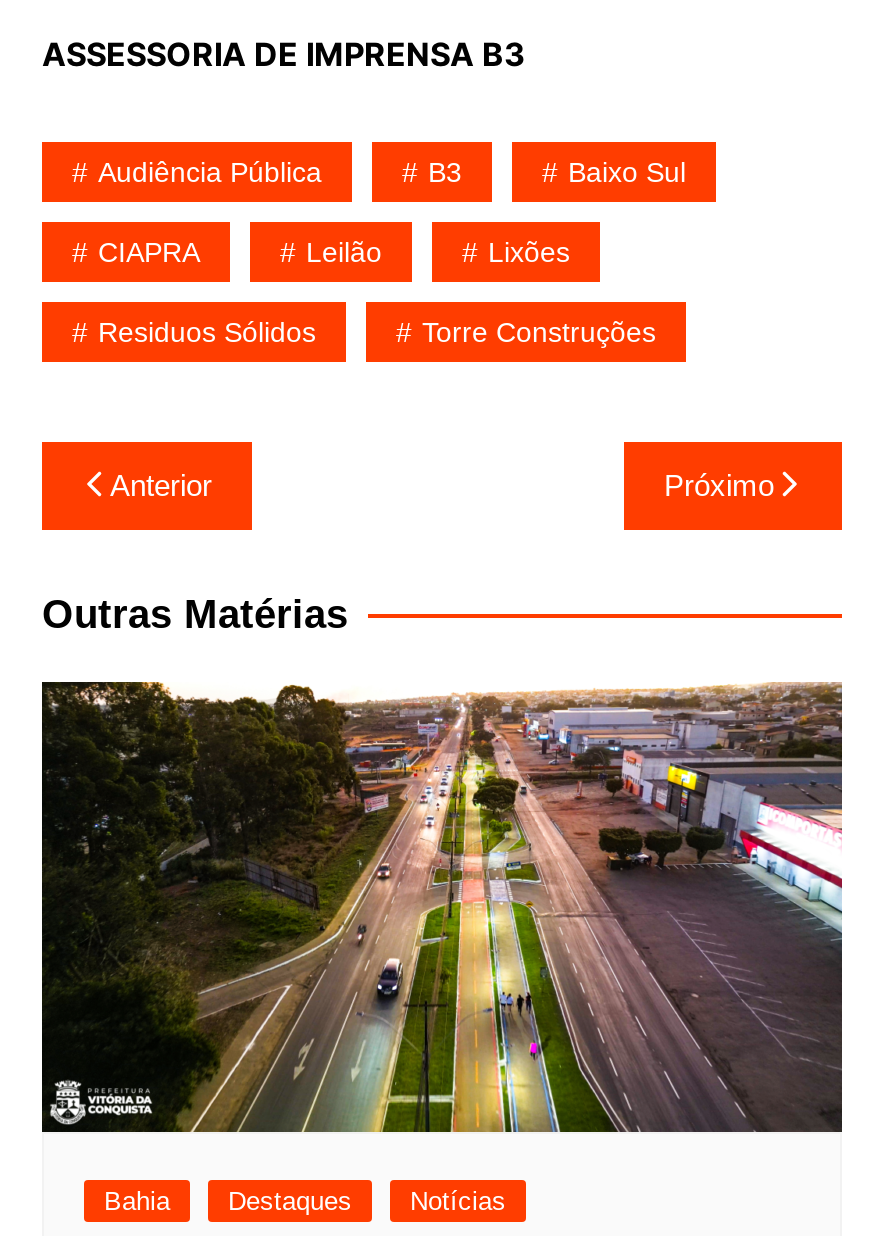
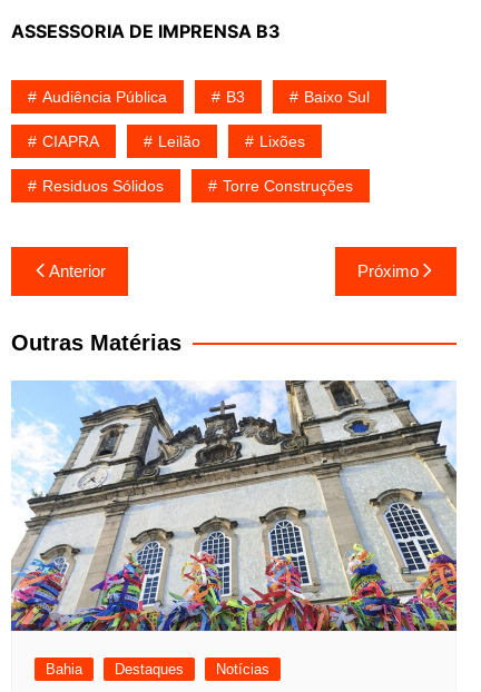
- [image]
+ [image]
